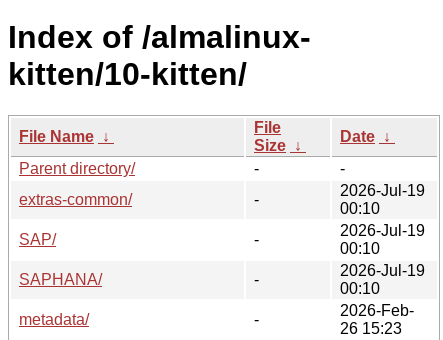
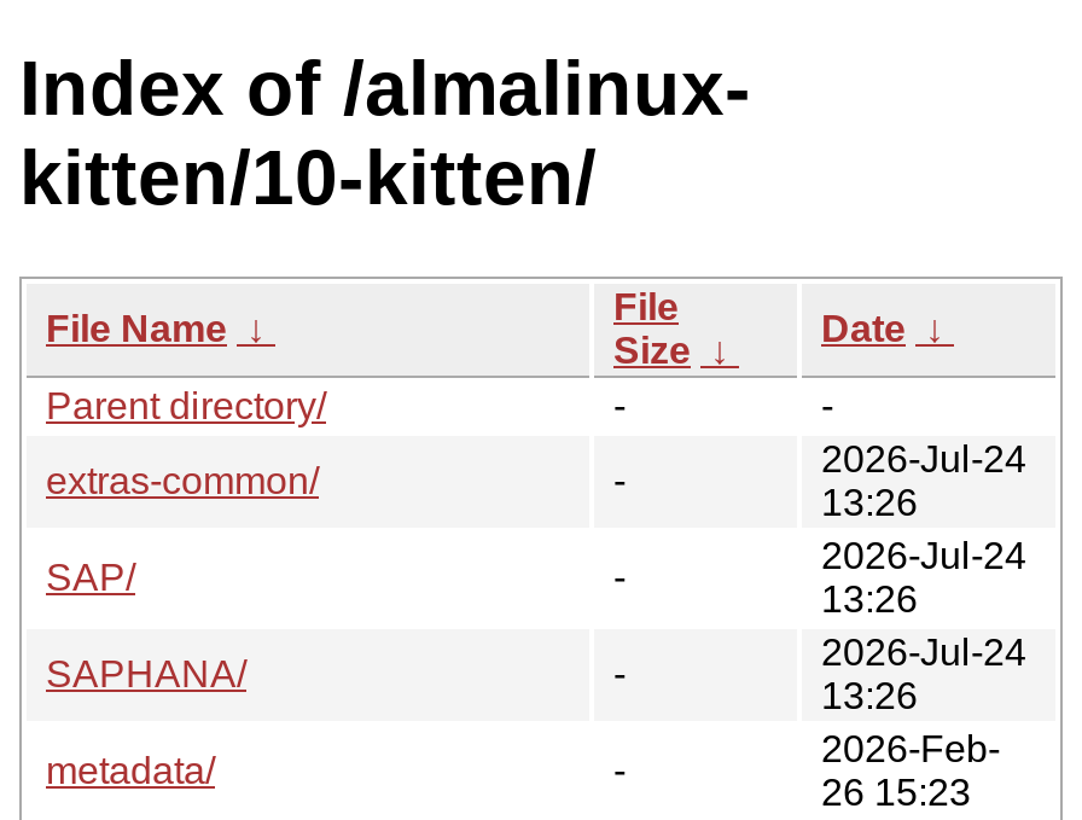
- 2026-Jul-19
- 00:10
+ 2026-Jul-24
+ 13:26

- 2026-Jul-19
- 00:10
+ 2026-Jul-24
+ 13:26

- 2026-Jul-19
- 00:10
+ 2026-Jul-24
+ 13:26
